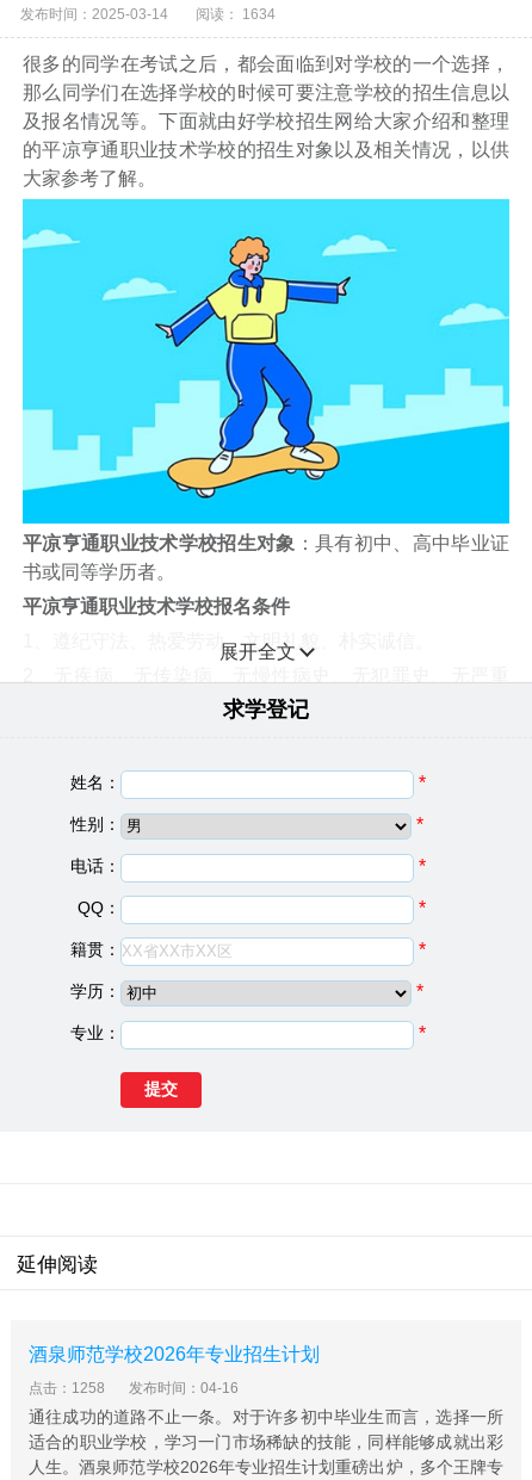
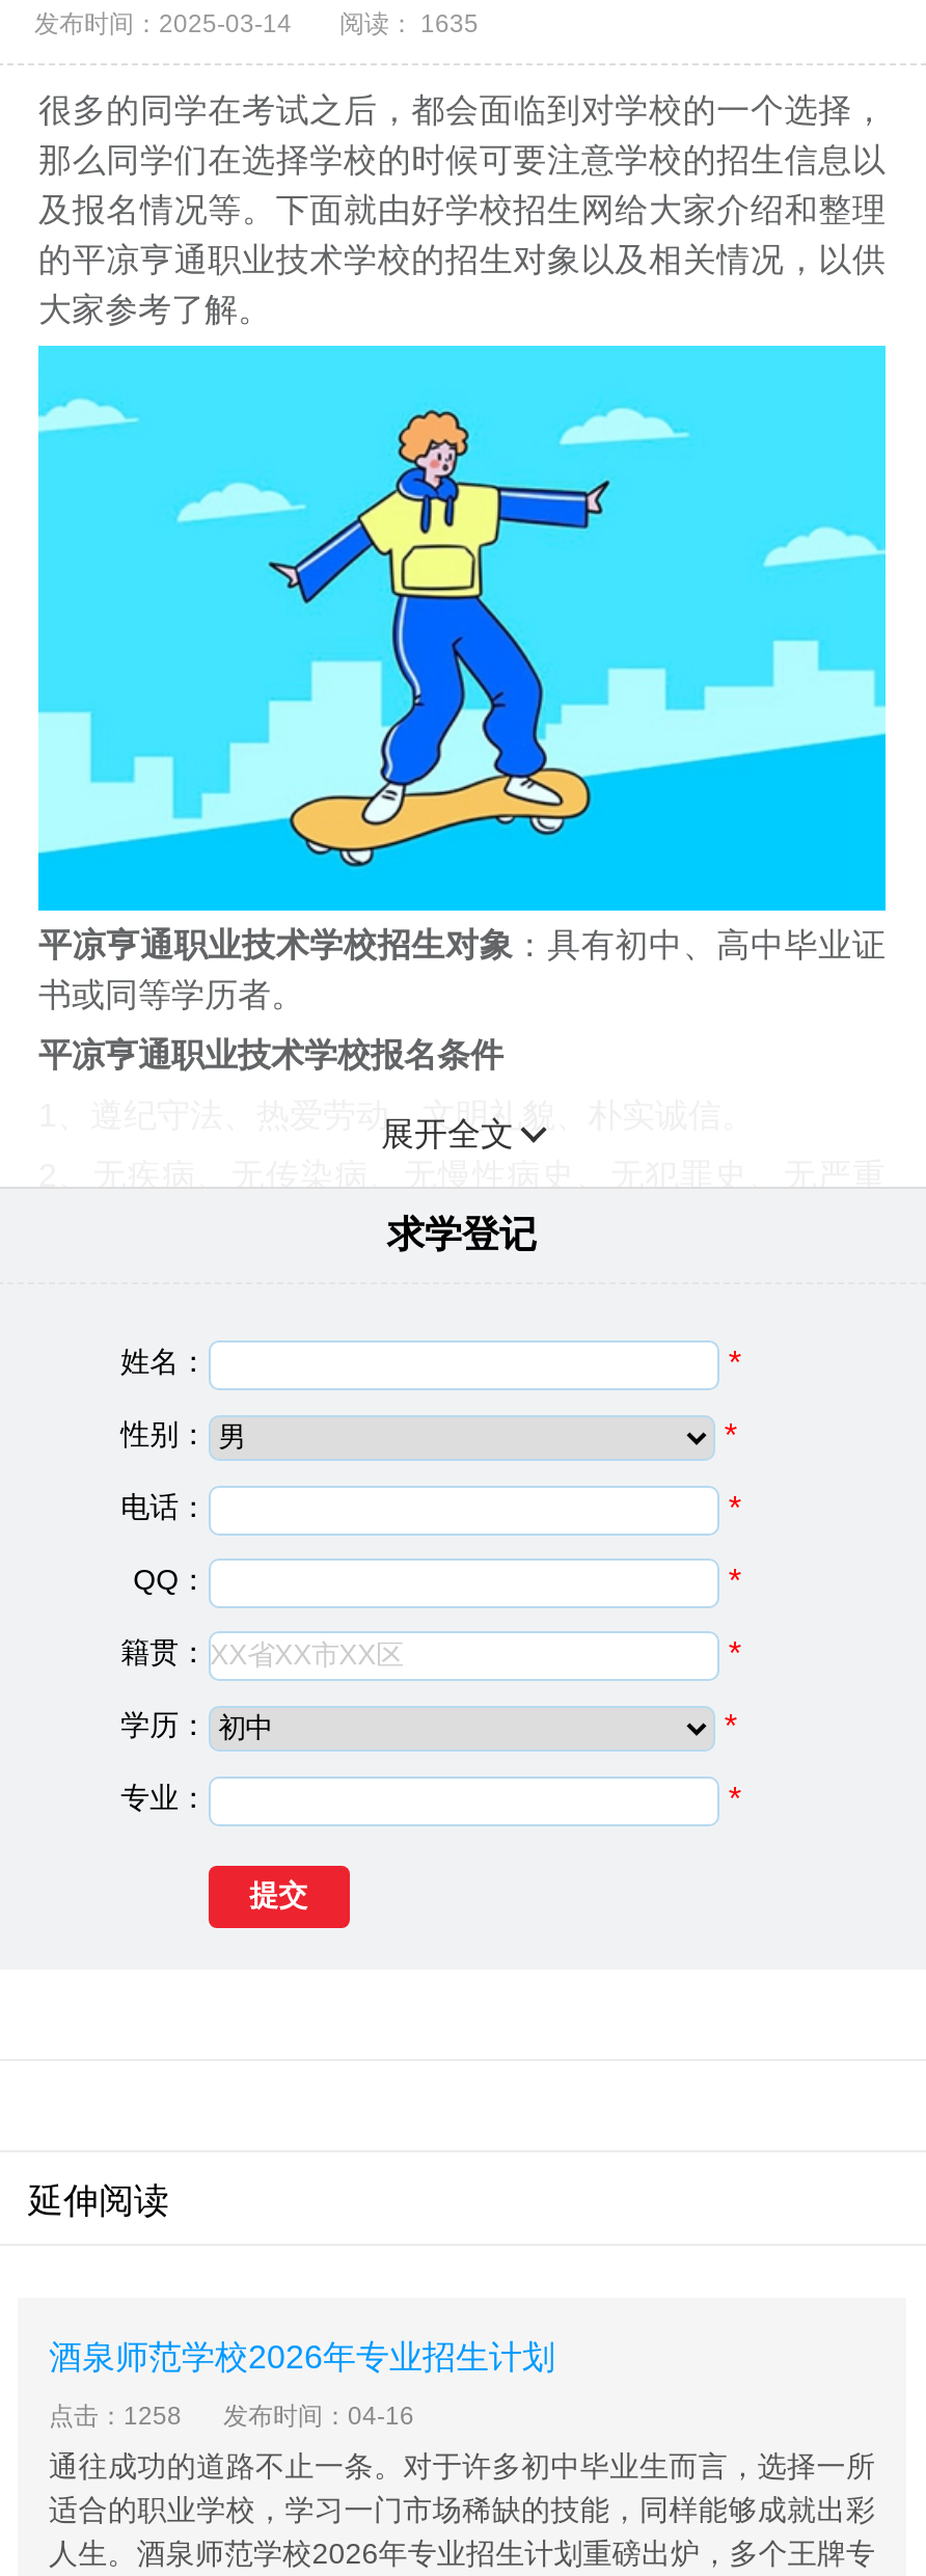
- 发布时间：2025-03-14 阅读：1634
+ 发布时间：2025-03-14 阅读：1635
